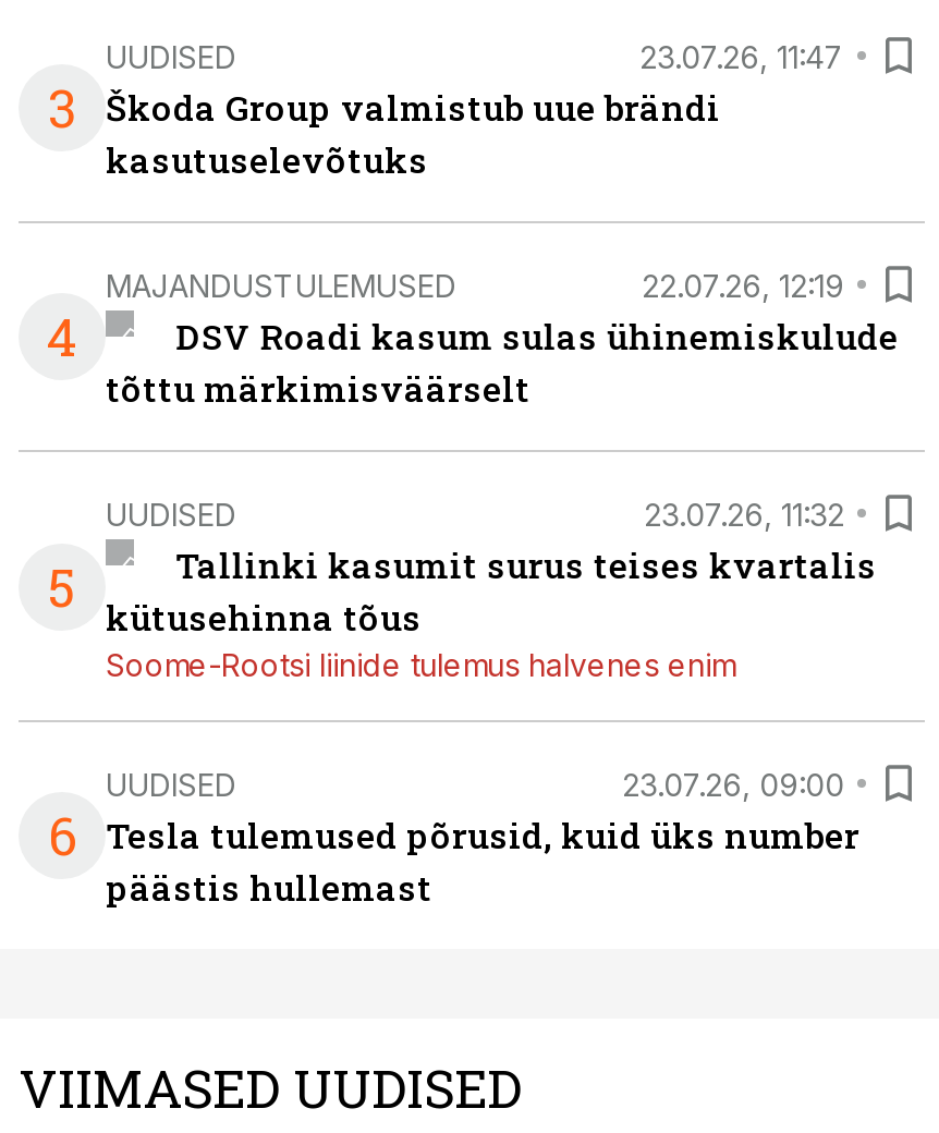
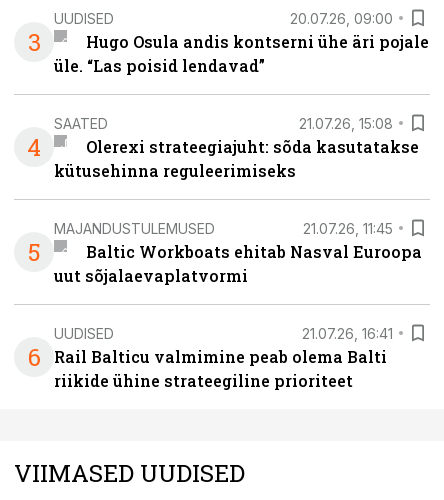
- 23.07.26, 11:47
- Škoda Group valmistub uue brändi
- kasutuselevõtuks
+ 20.07.26, 09:00
+ Hugo Osula andis kontserni ühe äri pojale
+ üle. “Las poisid lendavad”

moved down: MAJANDUSTULEMUSED

- 22.07.26, 12:19
- DSV Roadi kasum sulas ühinemiskulude
- tõttu märkimisväärselt
+ SAATED
+ 21.07.26, 15:08
+ Olerexi strateegiajuht: sõda kasutatakse
+ kütusehinna reguleerimiseks

- UUDISED
- 23.07.26, 11:32
- Tallinki kasumit surus teises kvartalis
- kütusehinna tõus
- Soome-Rootsi liinide tulemus halvenes enim
+ 21.07.26, 11:45
+ Baltic Workboats ehitab Nasval Euroopa
+ uut sõjalaevaplatvormi

- 23.07.26, 09:00
- Tesla tulemused põrusid, kuid üks number
- päästis hullemast
+ 21.07.26, 16:41
+ Rail Balticu valmimine peab olema Balti
+ riikide ühine strateegiline prioriteet
